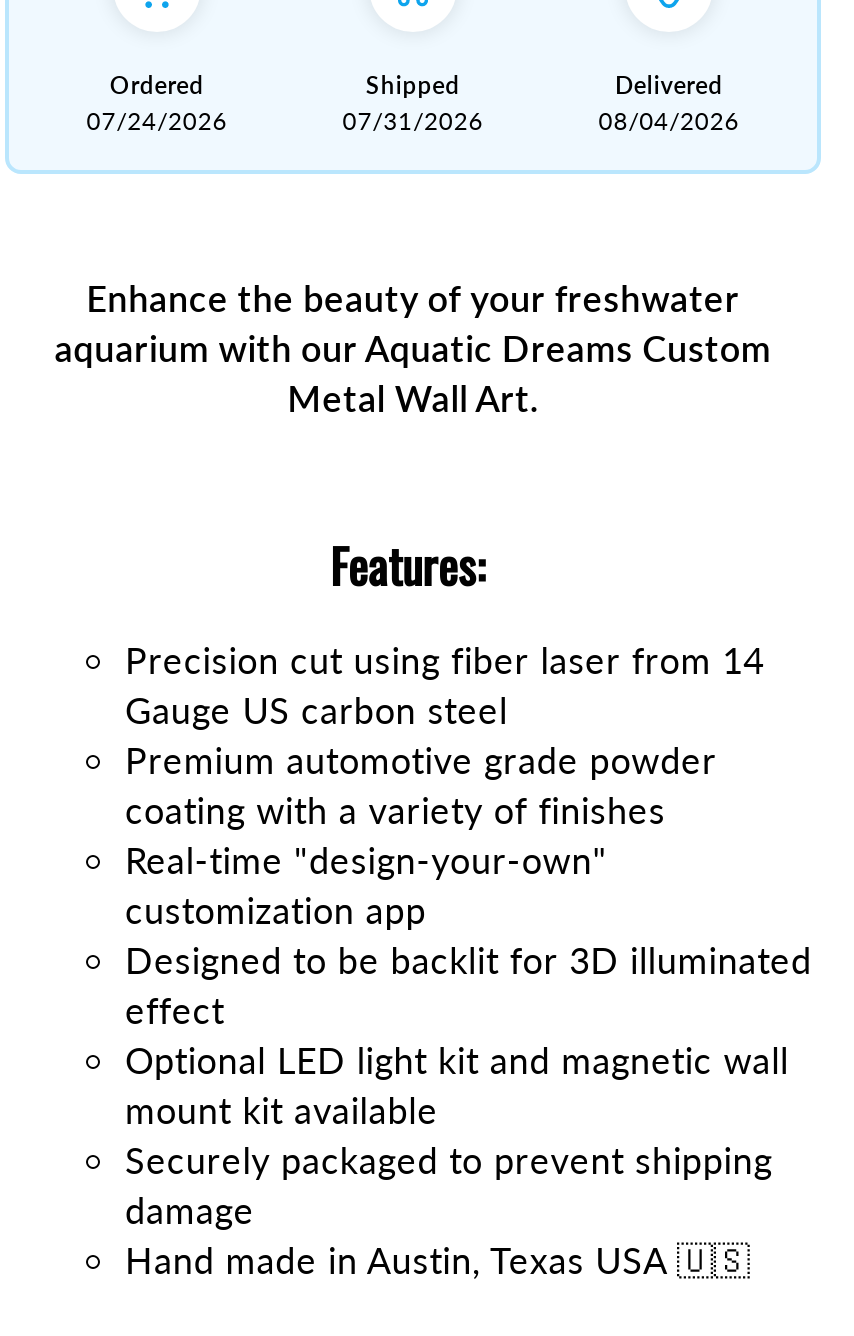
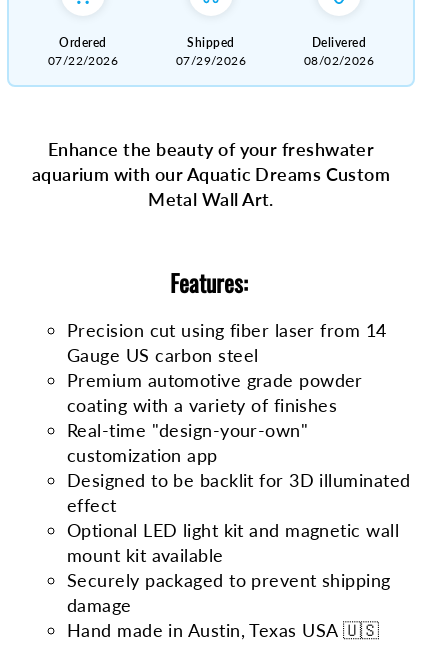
- 07/24/2026
+ 07/22/2026

- 07/31/2026
+ 07/29/2026

- 08/04/2026
+ 08/02/2026
